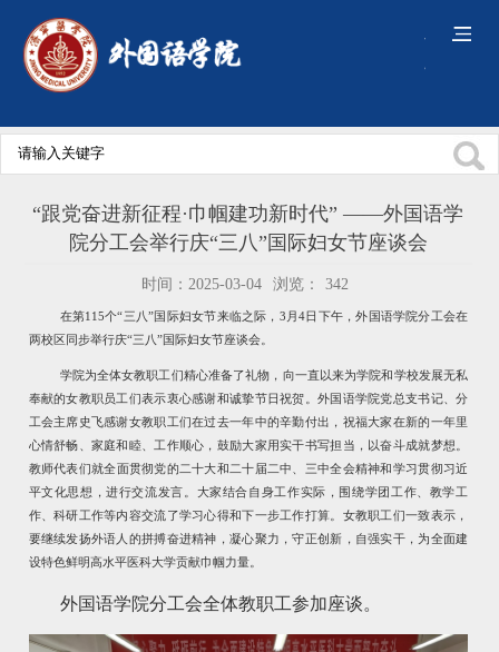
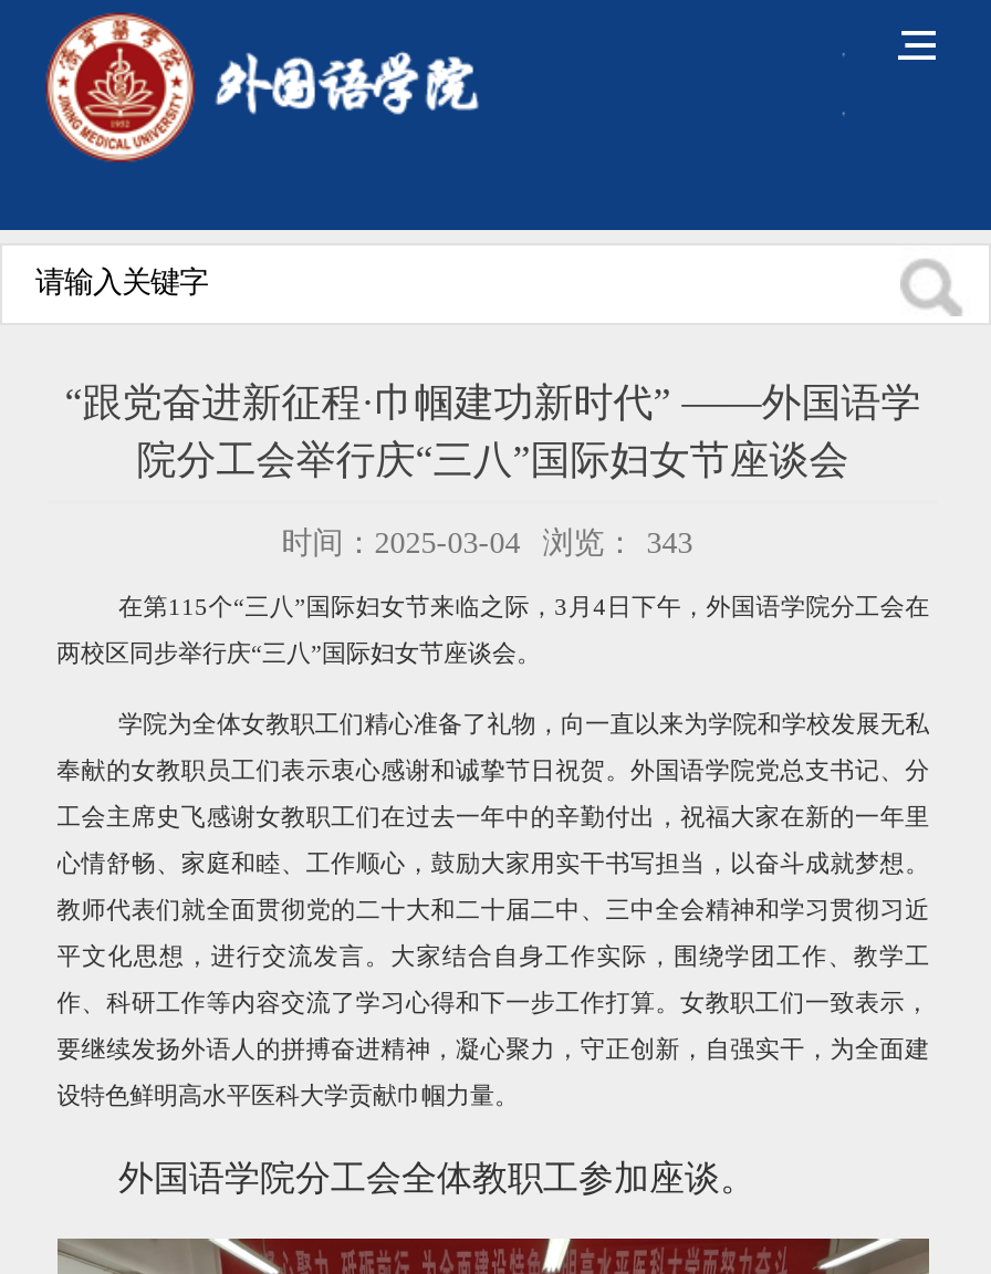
- 时间：2025-03-04 浏览： 342
+ 时间：2025-03-04 浏览： 343
